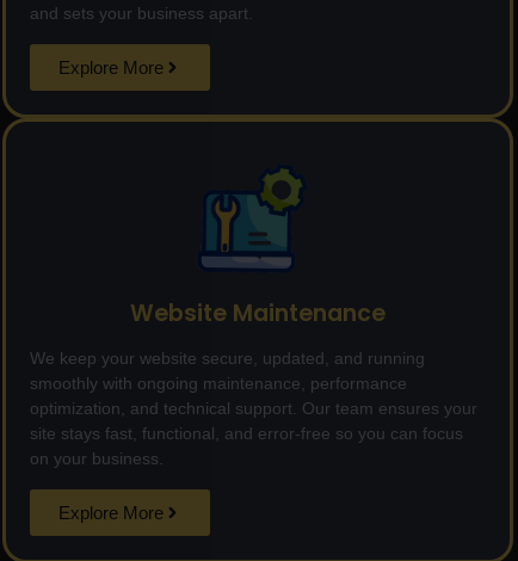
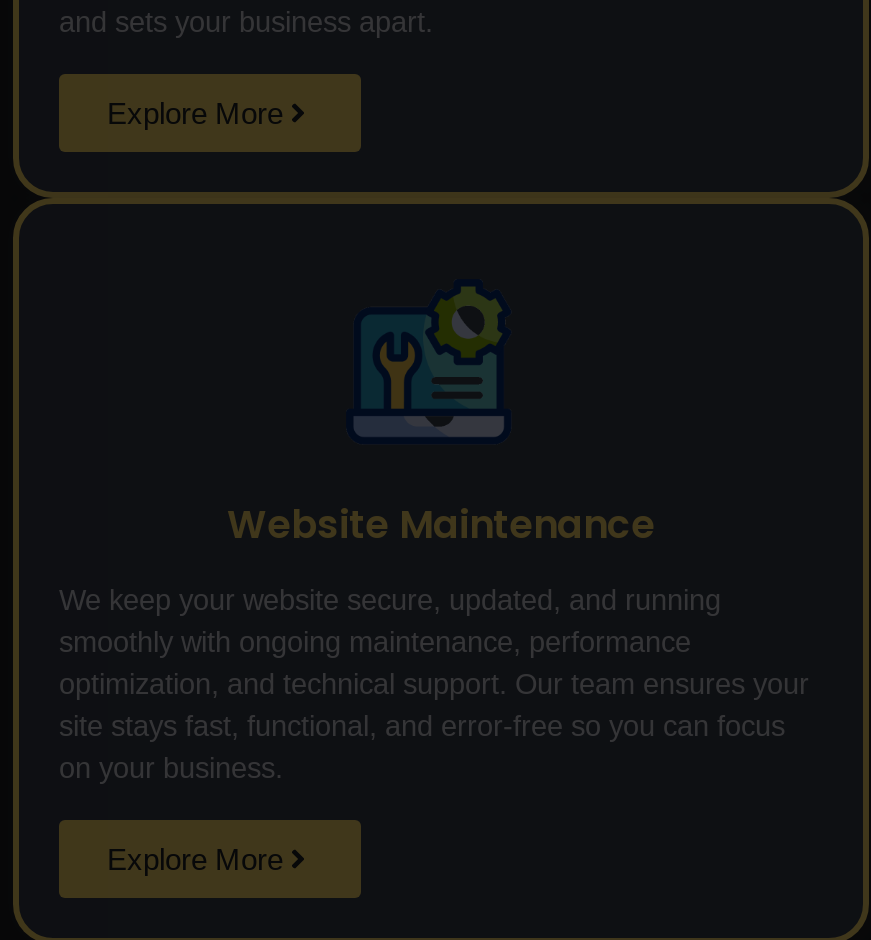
- [image]
+ [image]
